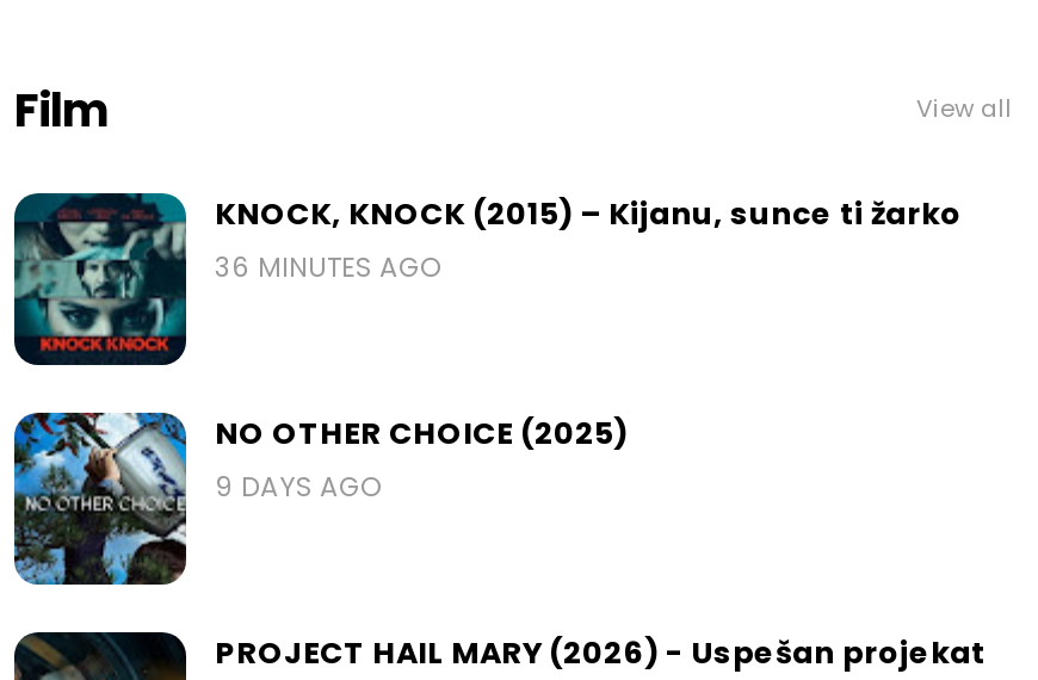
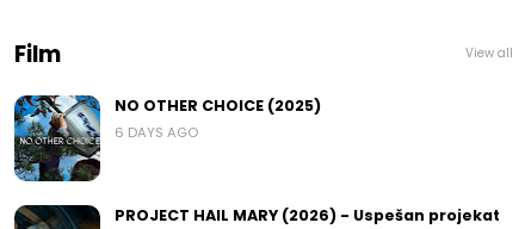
- [image]
- KNOCK, KNOCK (2015) – Kijanu, sunce ti žarko
- 36 MINUTES AGO

- 9 DAYS AGO
+ 6 DAYS AGO
